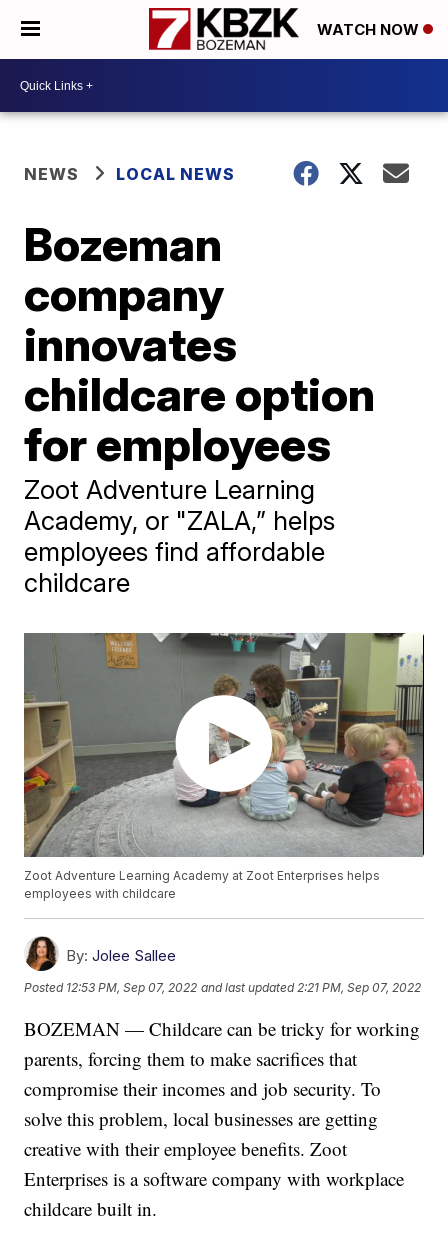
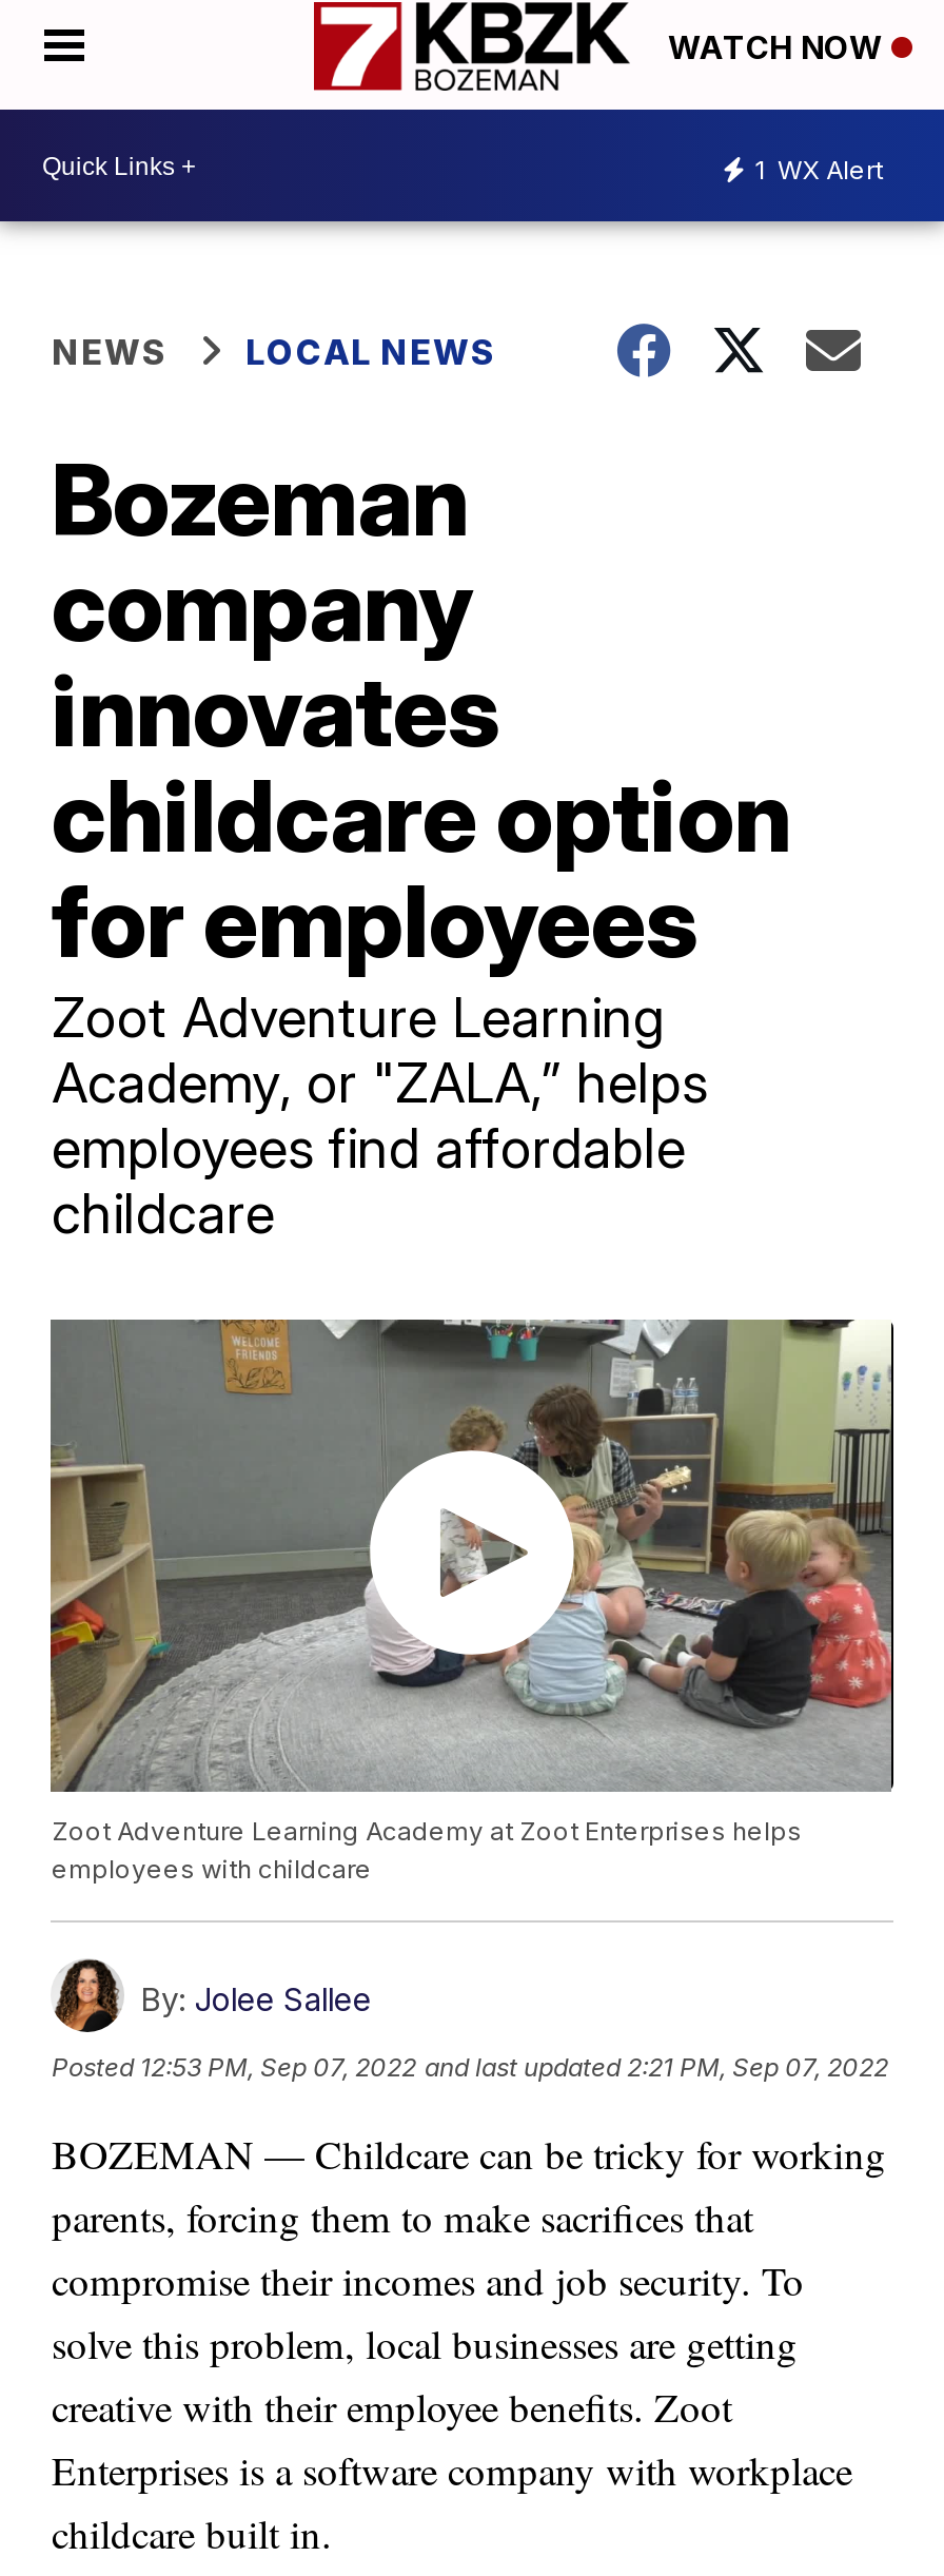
+ 1 WX Alert
